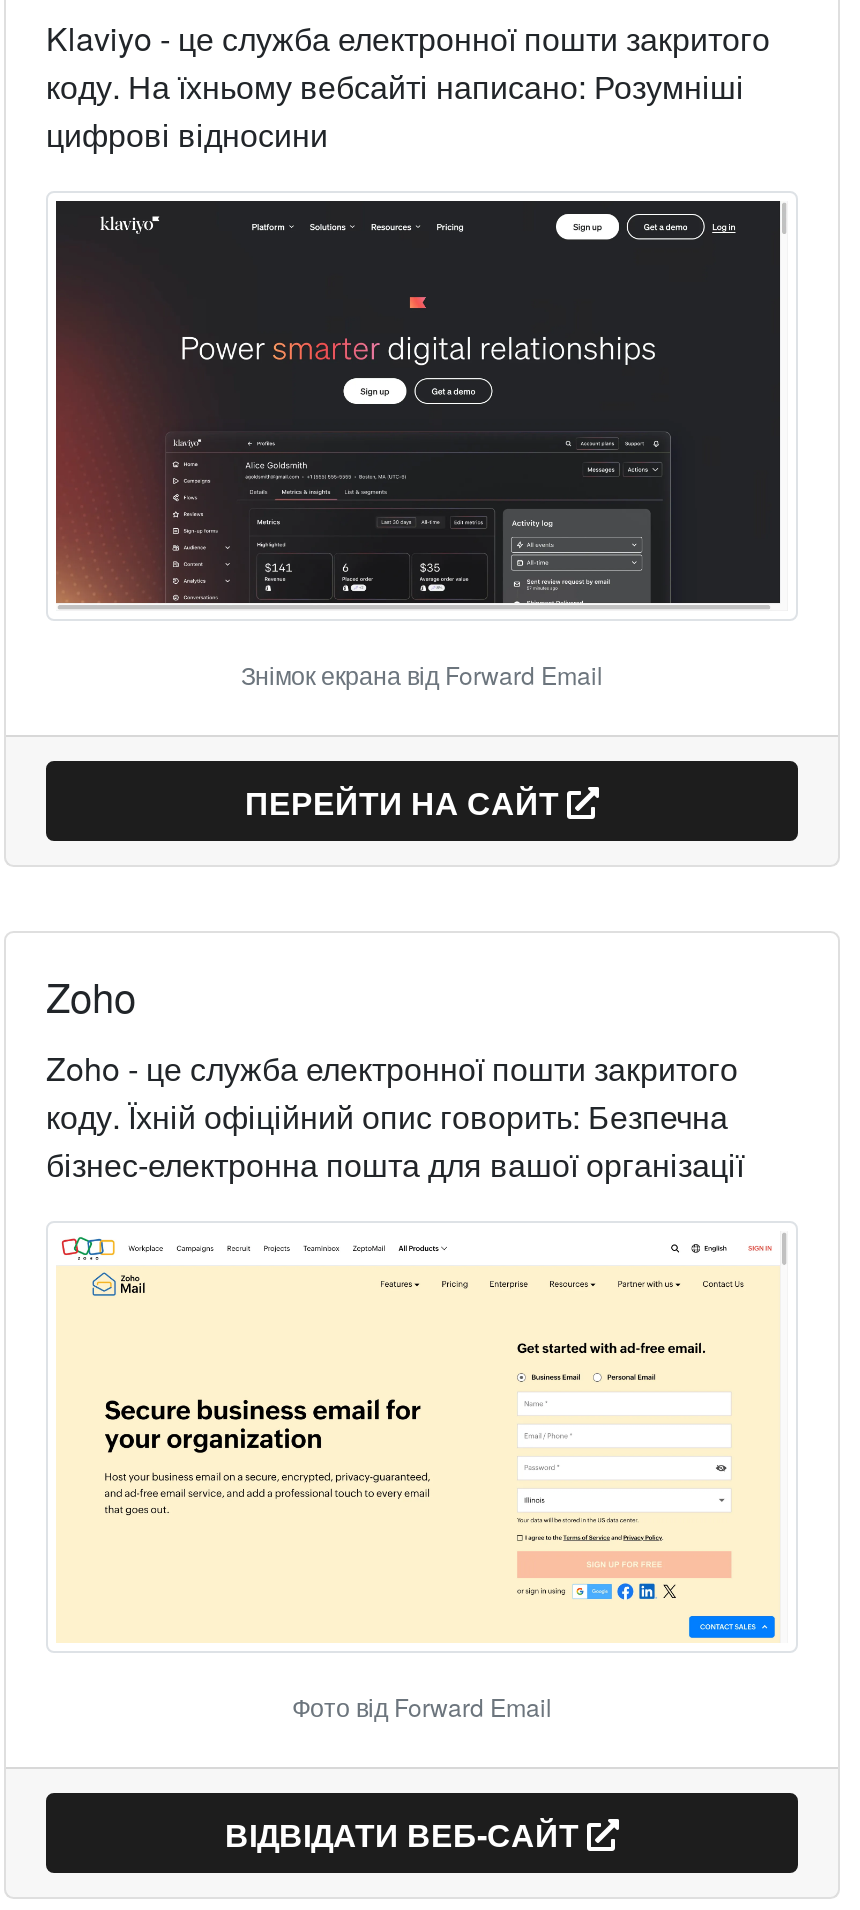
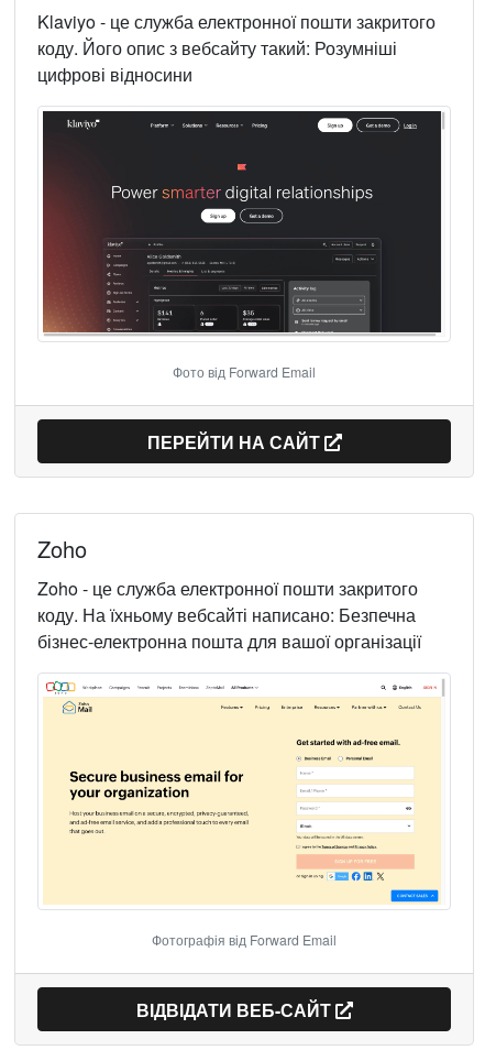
- коду. На їхньому вебсайті написано: Розумніші
+ коду. Його опис з вебсайту такий: Розумніші

- Знімок екрана від Forward Email

- коду. Їхній офіційний опис говорить: Безпечна
+ коду. На їхньому вебсайті написано: Безпечна

+ Фотографія від Forward Email

moved up: Фото від Forward Email
